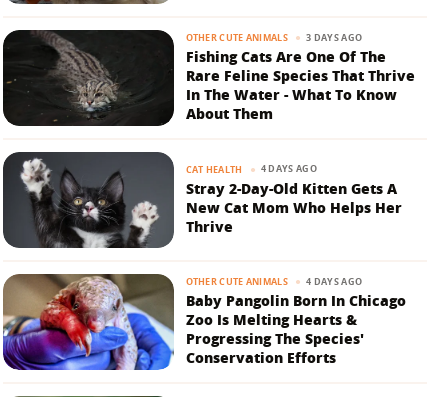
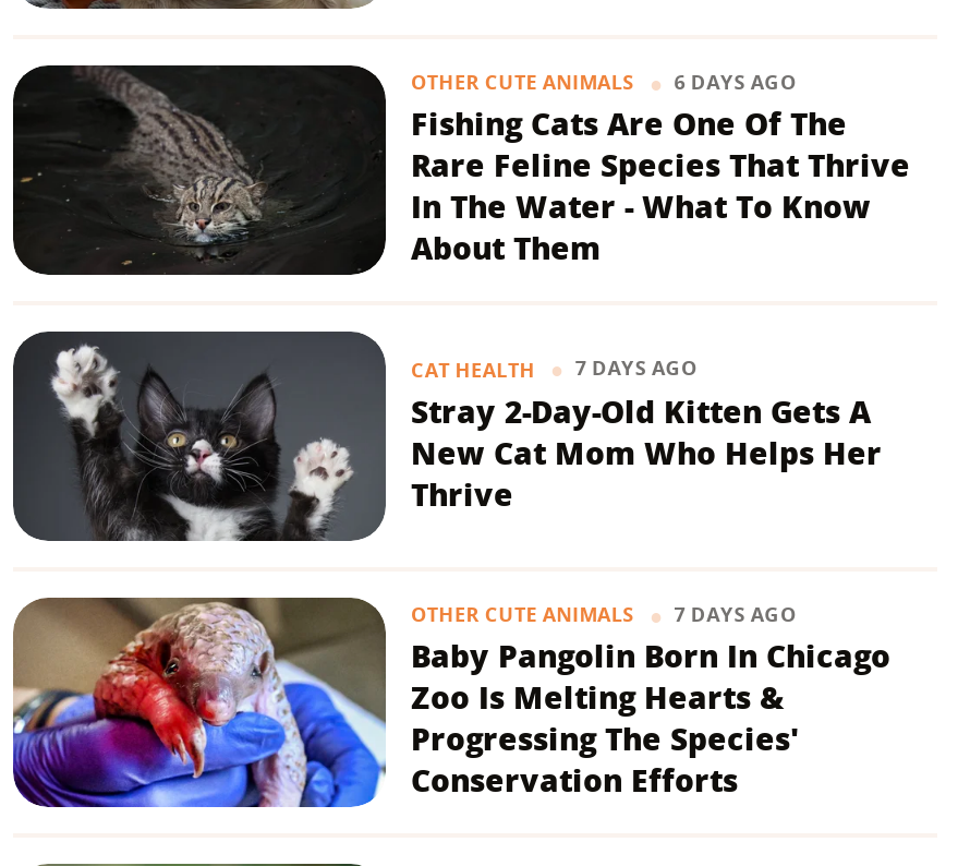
- OTHER CUTE ANIMALS 3 DAYS AGO
+ OTHER CUTE ANIMALS 6 DAYS AGO

- CAT HEALTH 4 DAYS AGO
+ CAT HEALTH 7 DAYS AGO

- OTHER CUTE ANIMALS 4 DAYS AGO
+ OTHER CUTE ANIMALS 7 DAYS AGO
